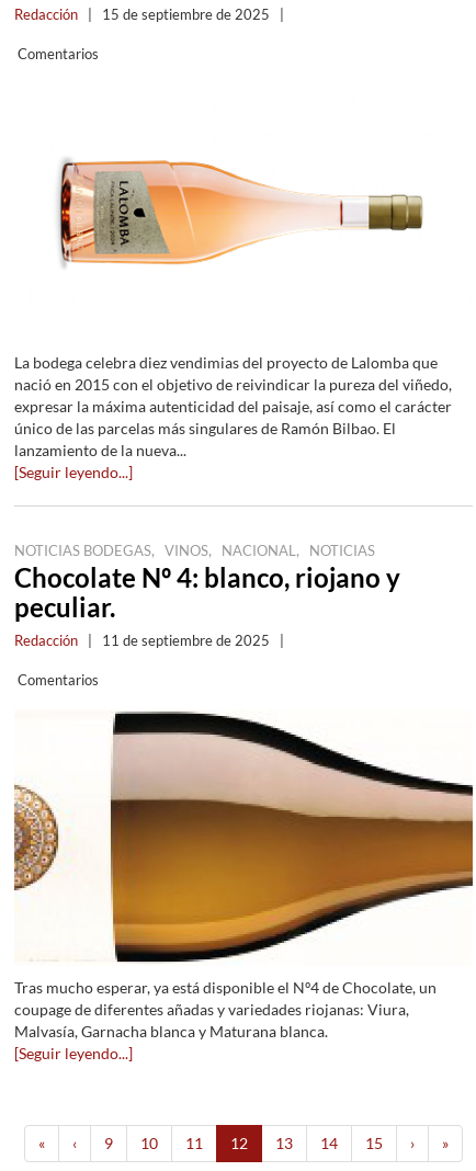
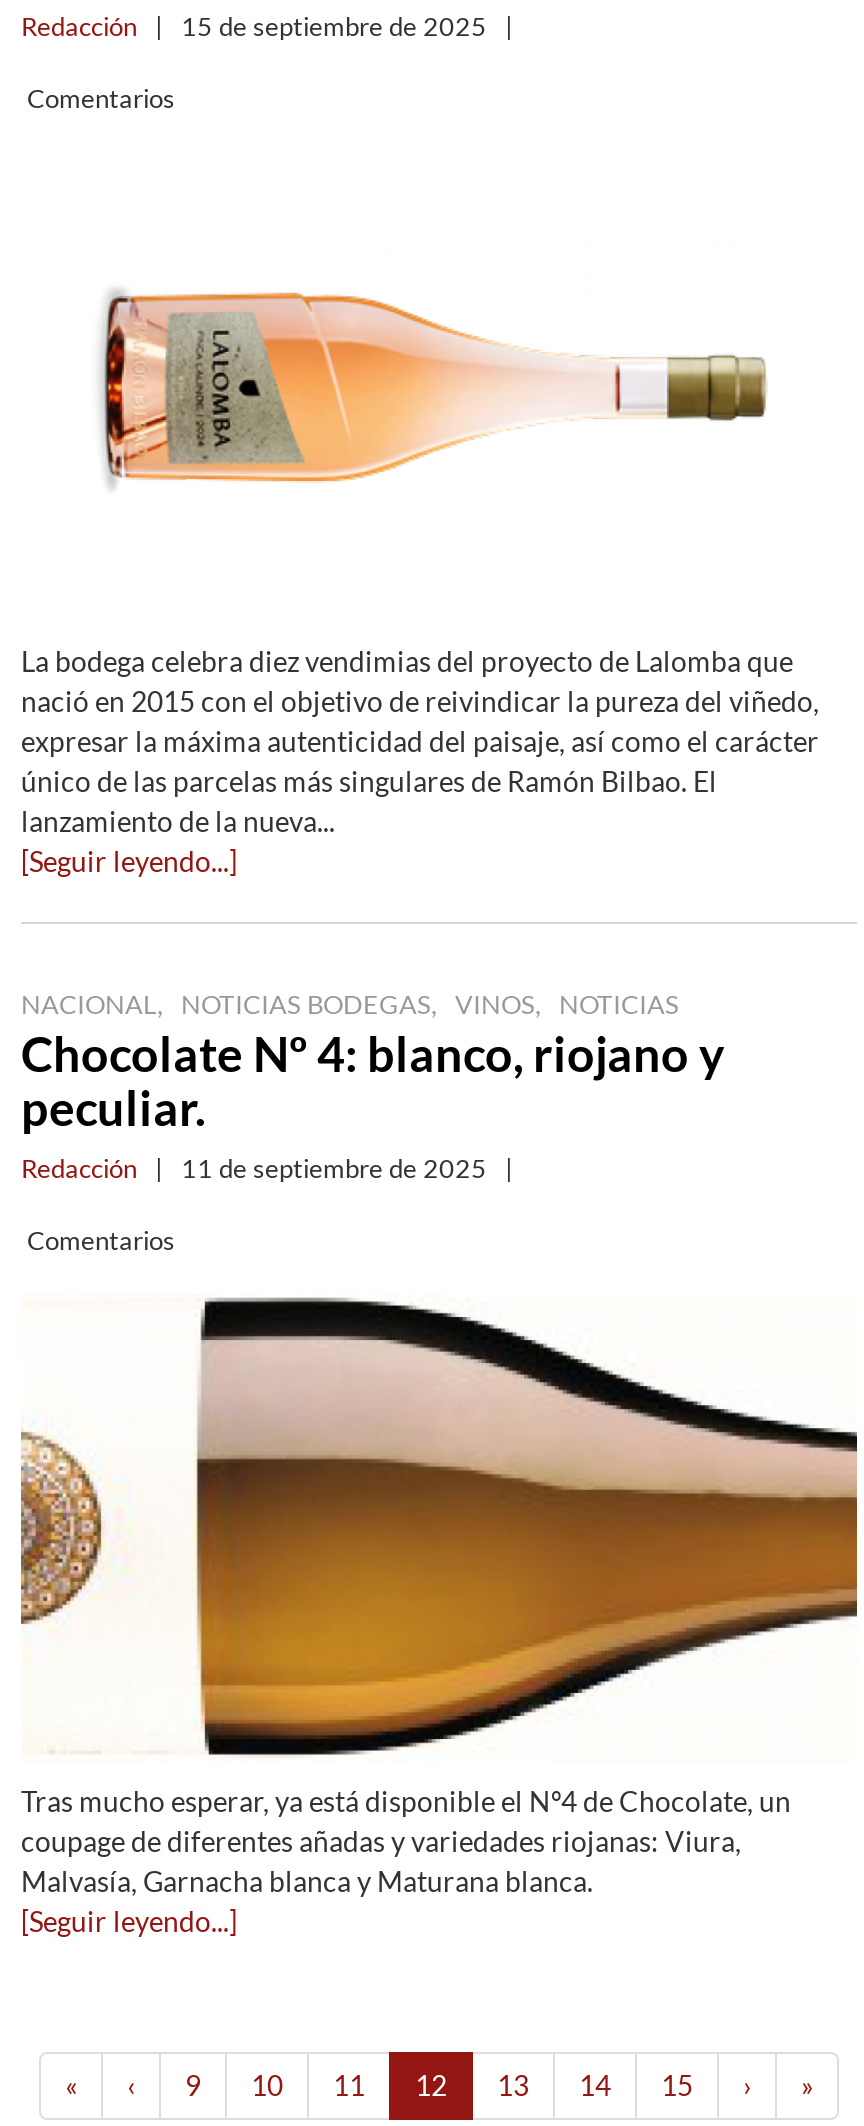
- NOTICIAS BODEGAS, VINOS, NACIONAL, NOTICIAS
+ NACIONAL, NOTICIAS BODEGAS, VINOS, NOTICIAS
